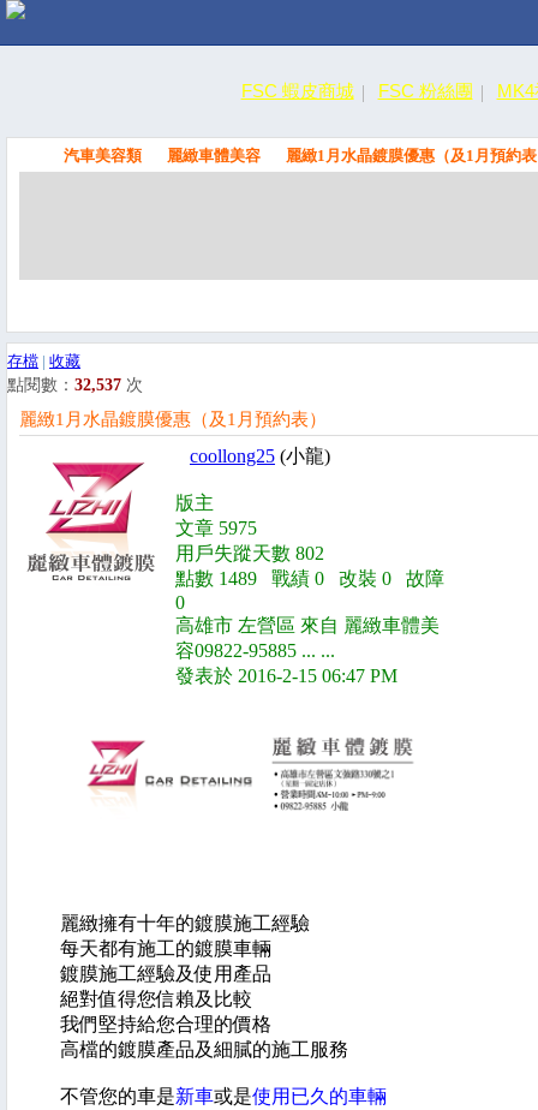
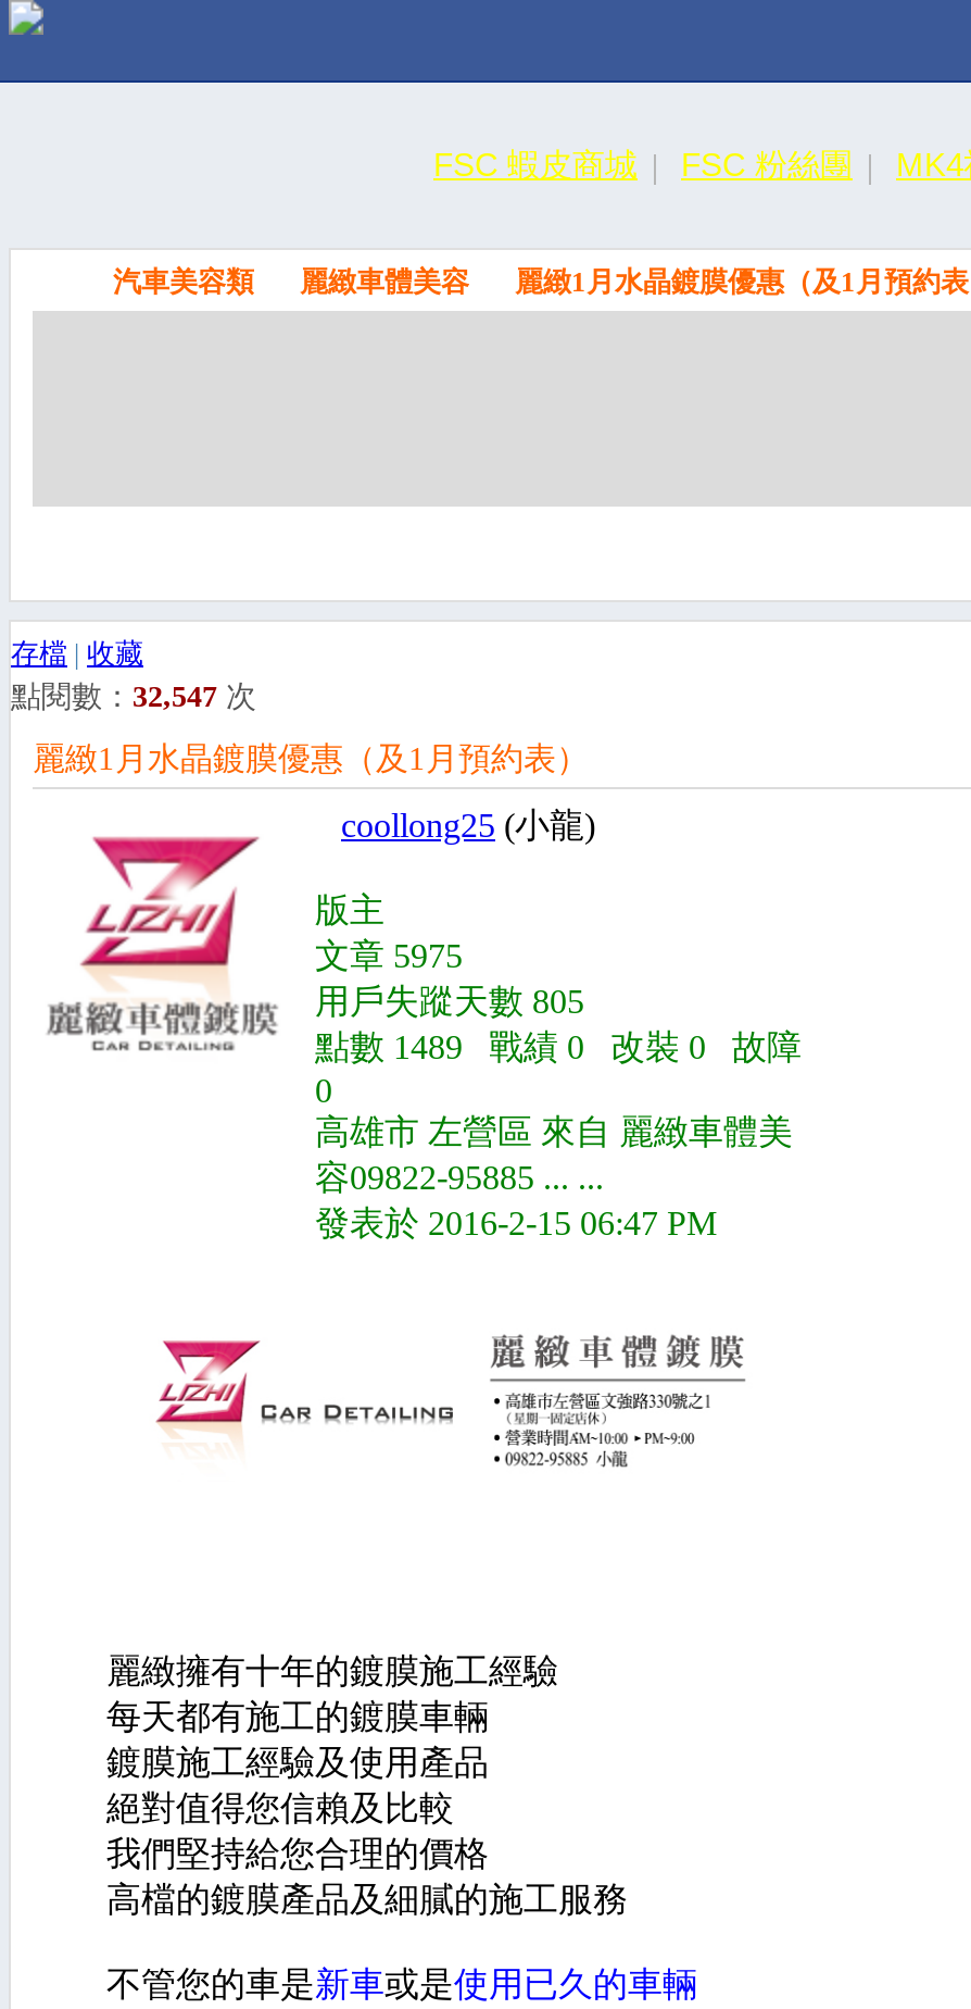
- 點閱數：32,537次
+ 點閱數：32,547次

- 用戶失蹤天數 802
+ 用戶失蹤天數 805
